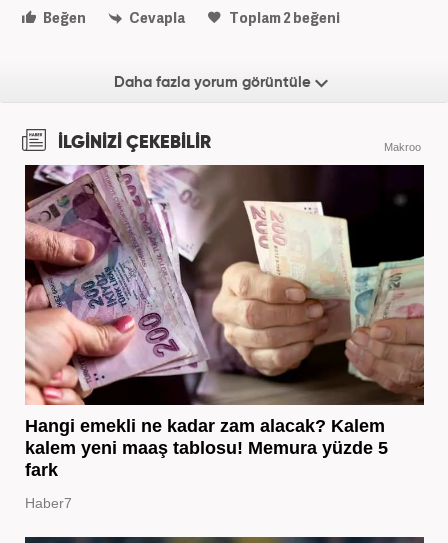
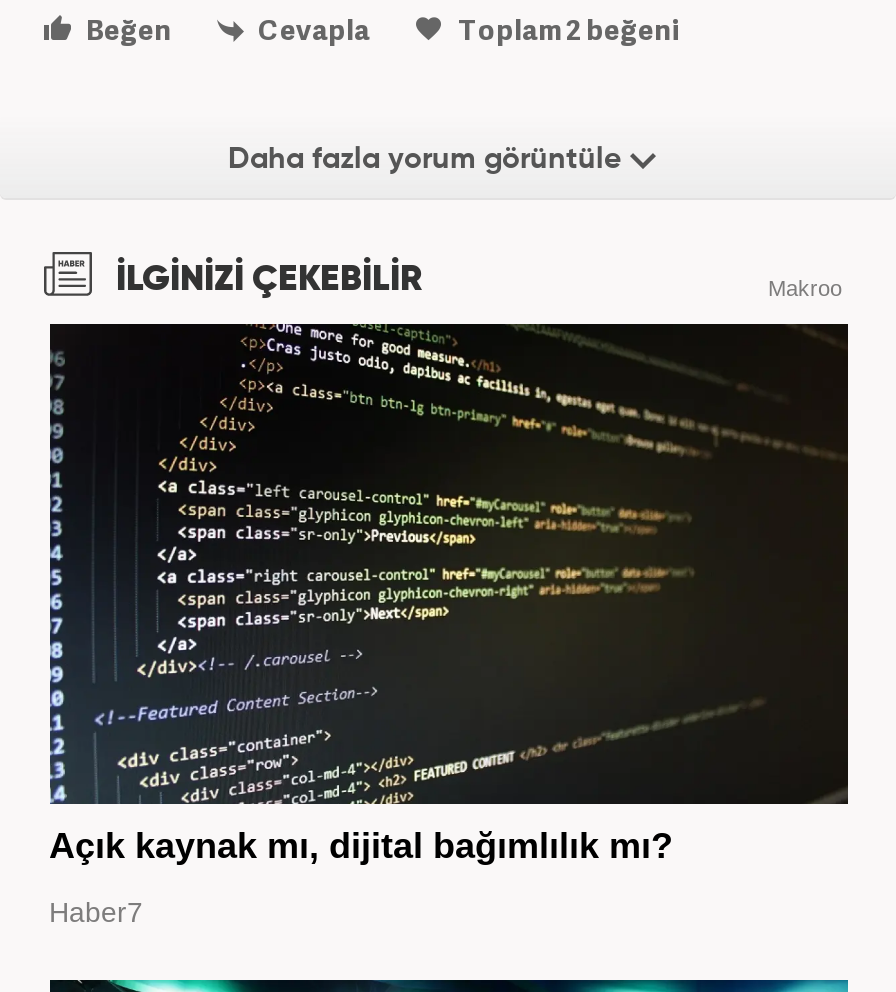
- [image]
- Hangi emekli ne kadar zam alacak? Kalem
- kalem yeni maaş tablosu! Memura yüzde 5
- fark
+ [image]
+ Açık kaynak mı, dijital bağımlılık mı?
